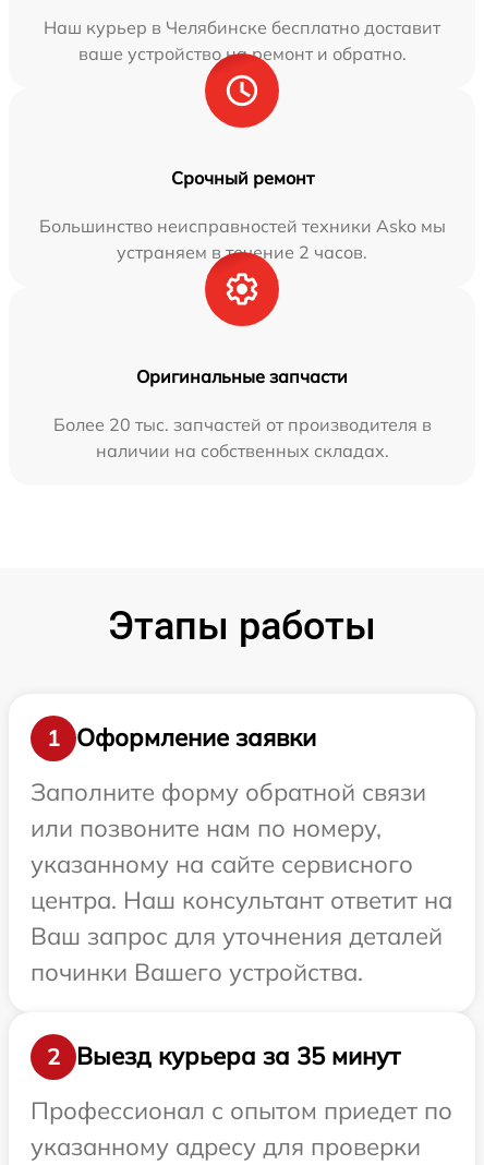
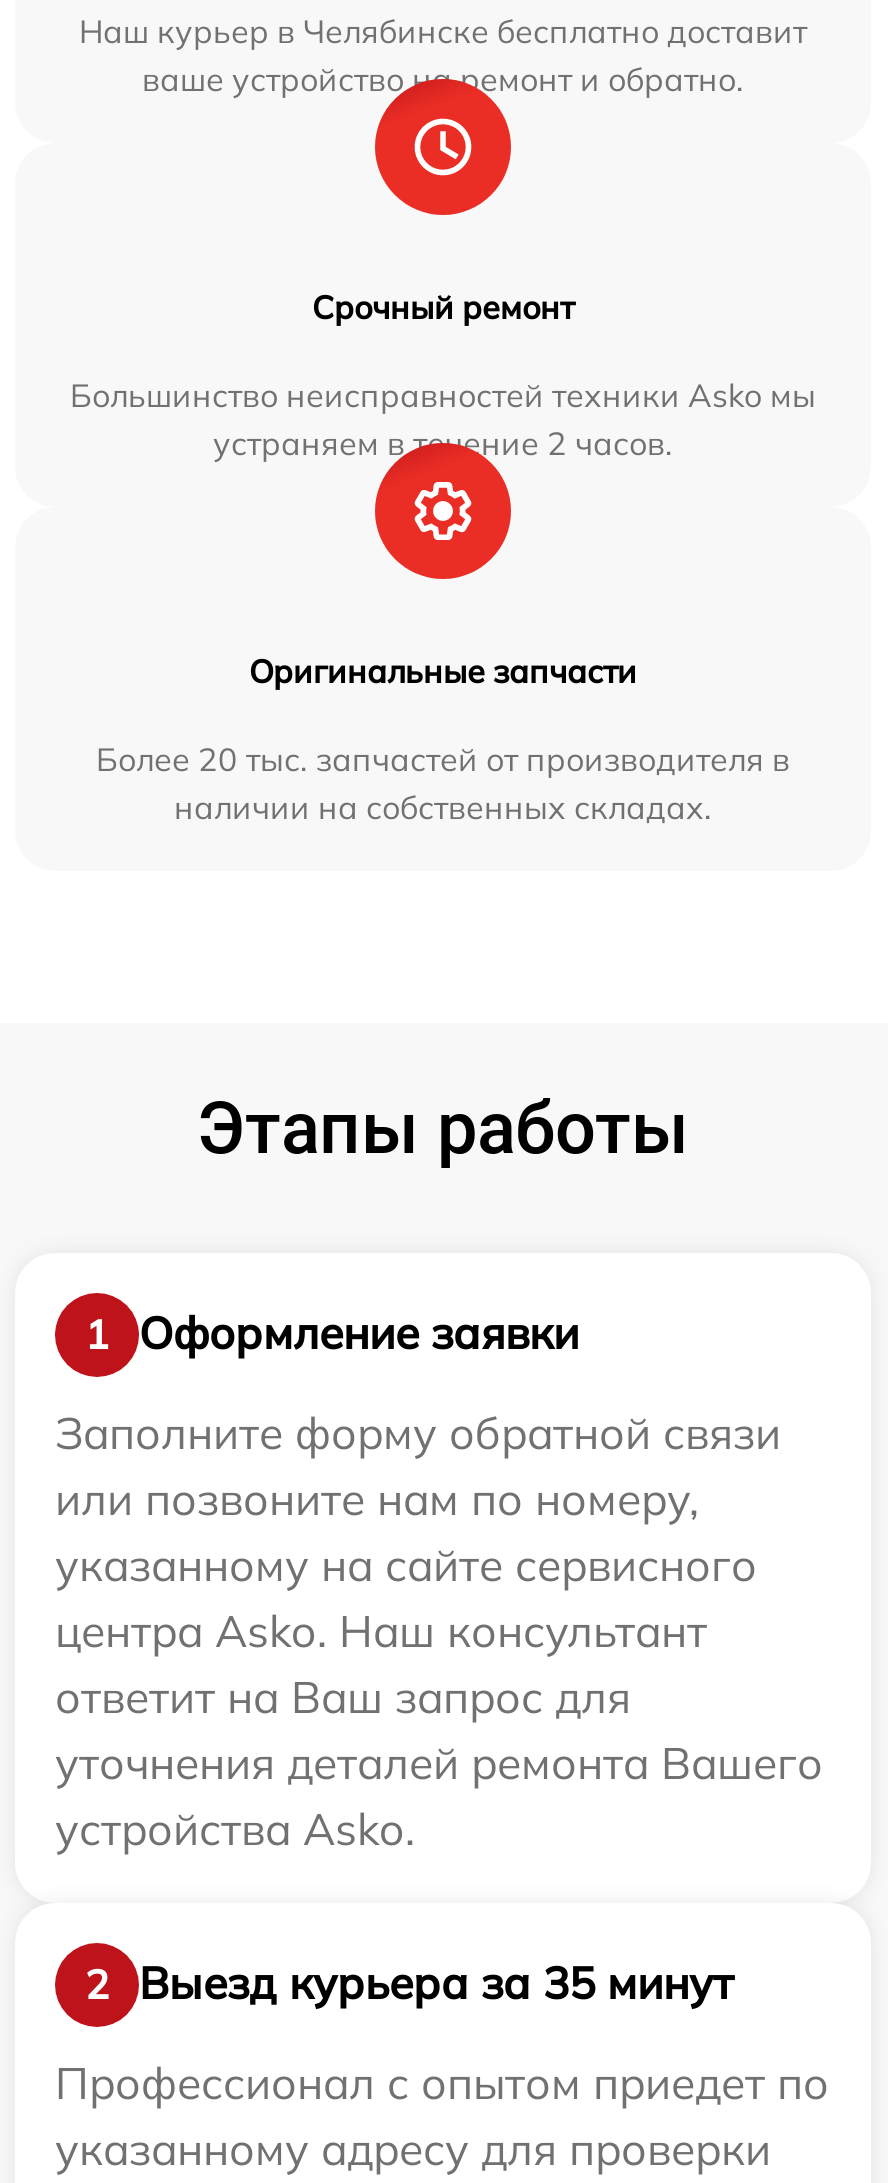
- центра. Наш консультант ответит на
- Ваш запрос для уточнения деталей
- починки Вашего устройства.
+ центра Asko. Наш консультант
+ ответит на Ваш запрос для
+ уточнения деталей ремонта Вашего
+ устройства Asko.
